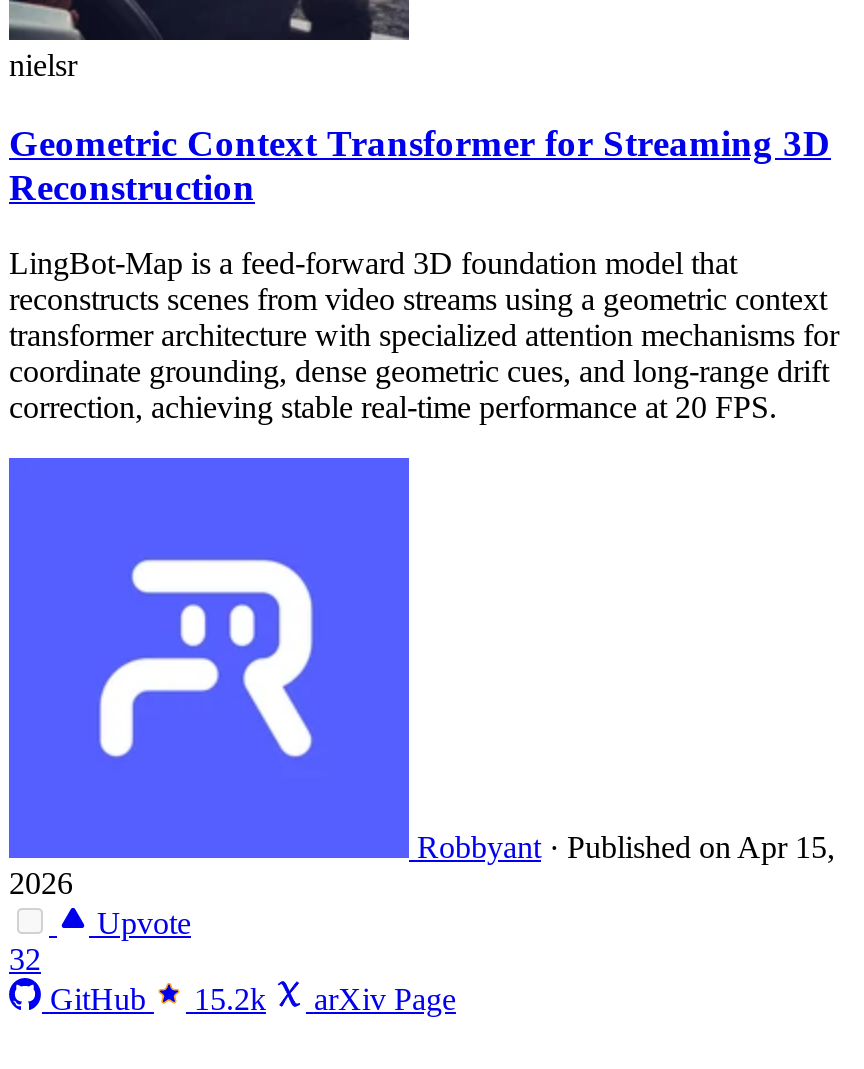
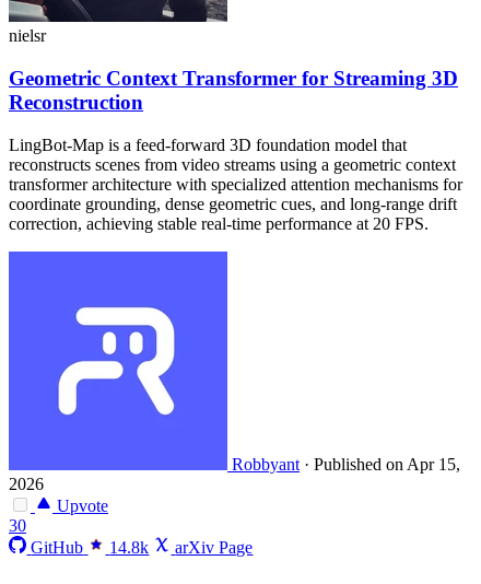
- 32
+ 30

- GitHub 15.2k arXiv Page
+ GitHub 14.8k arXiv Page
